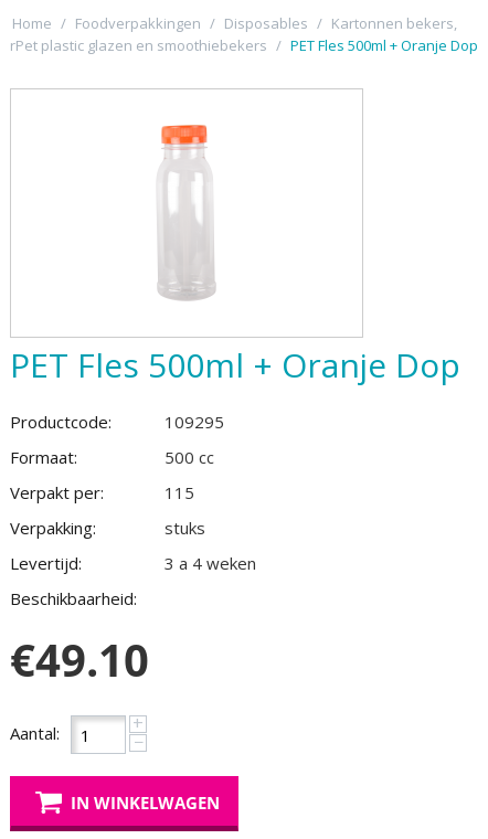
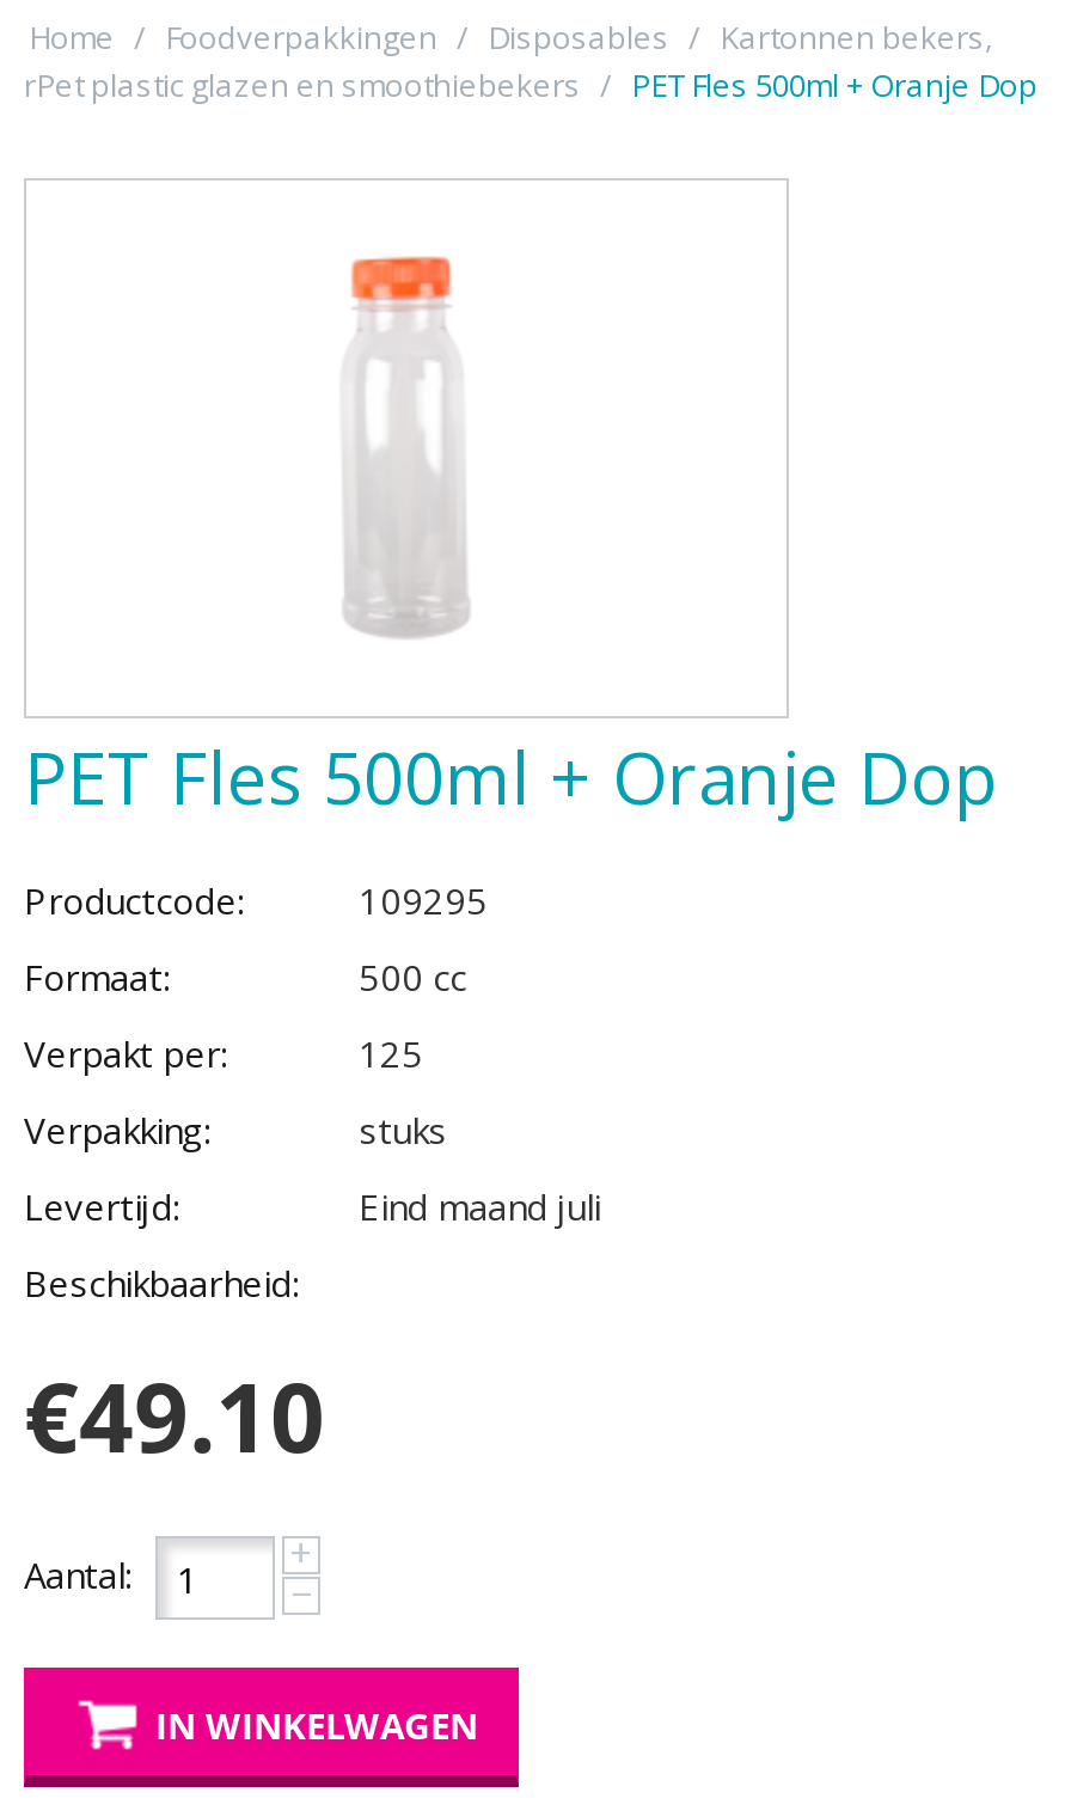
- 115
+ 125

- 3 a 4 weken
+ Eind maand juli
